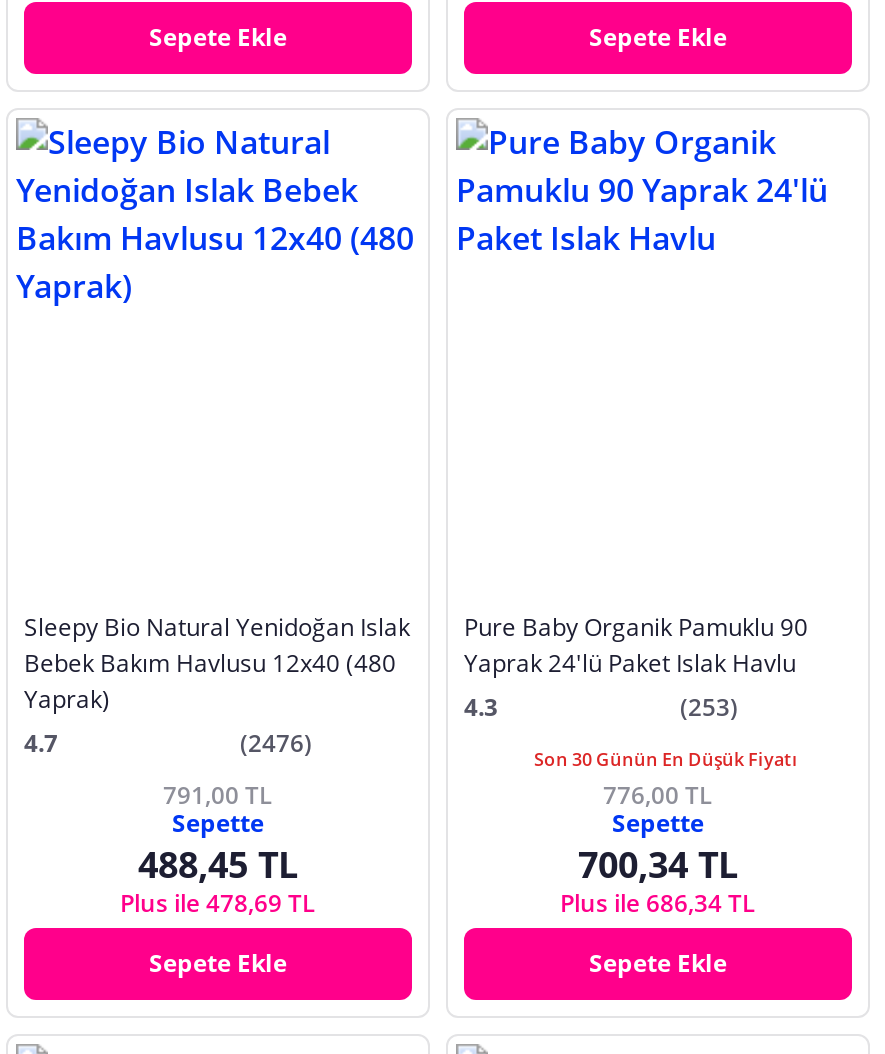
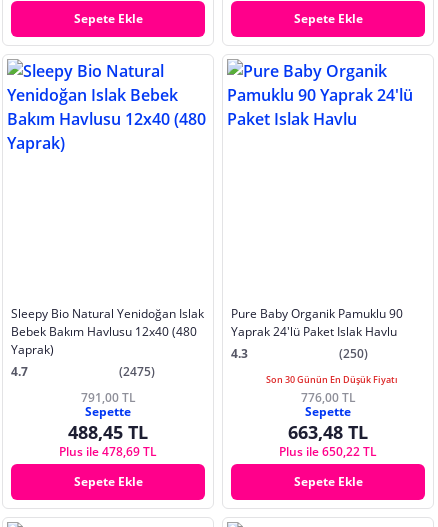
- (253)
+ (250)

- (2476)
+ (2475)

- 700,34 TL
+ 663,48 TL

- Plus ile 686,34 TL
+ Plus ile 650,22 TL
